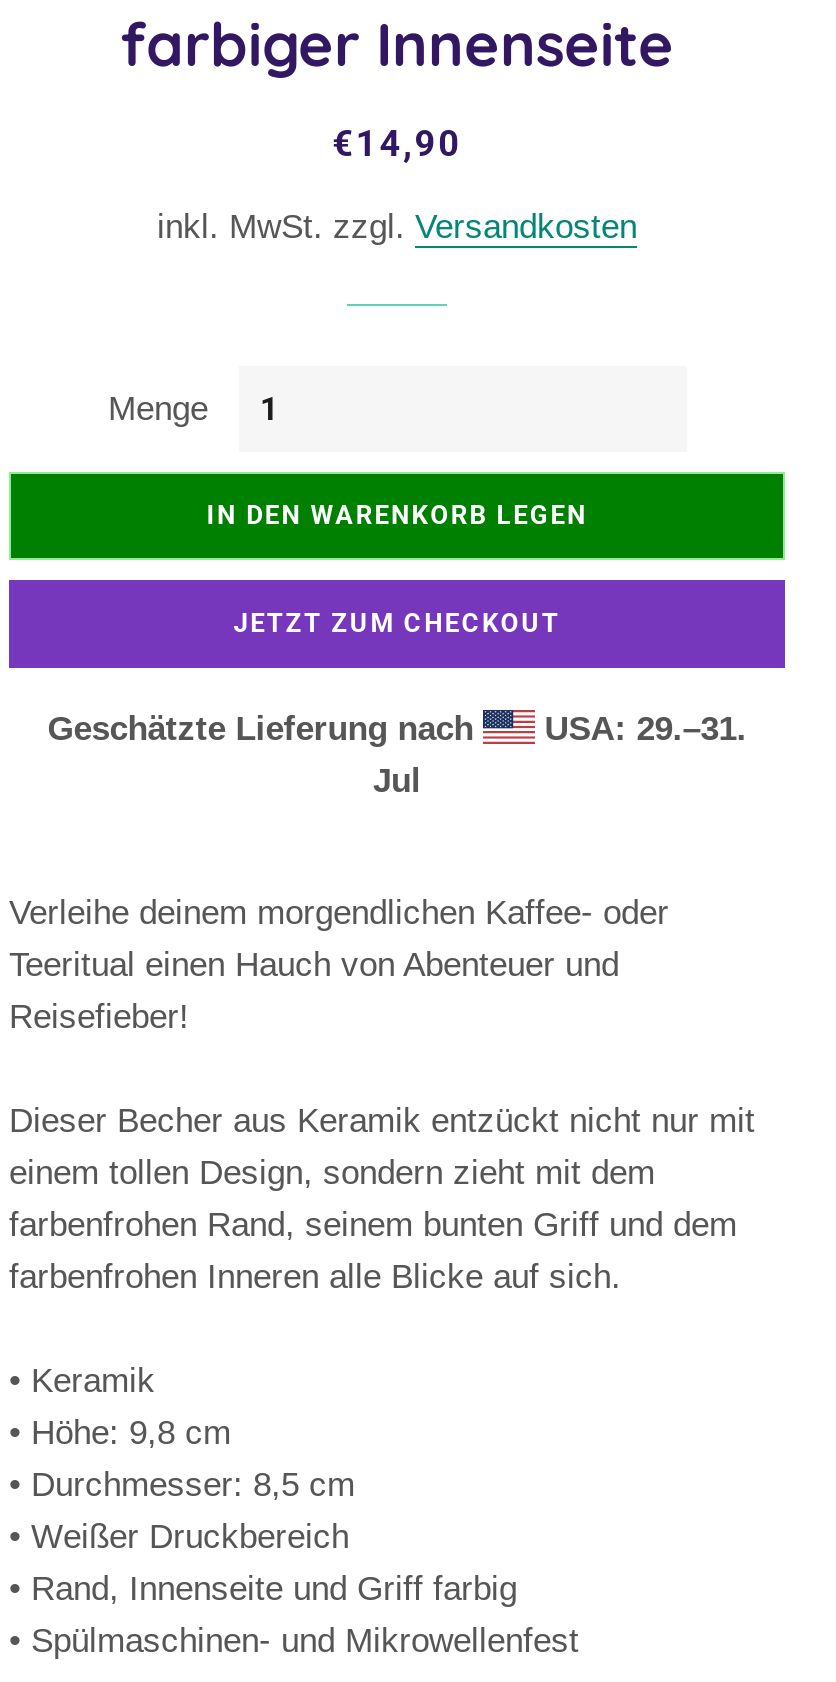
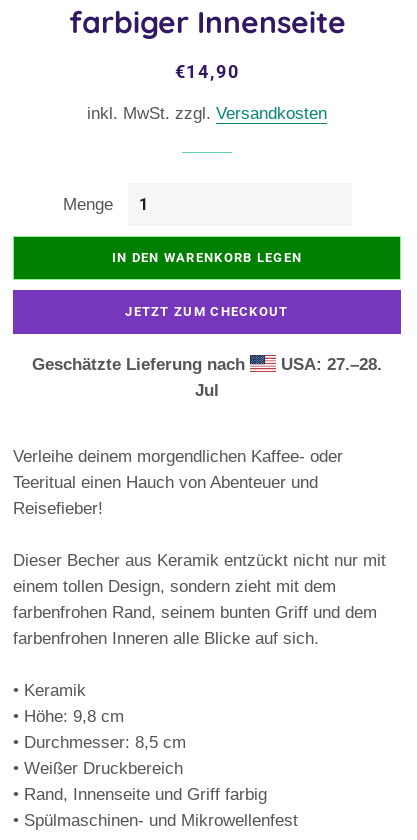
- Geschätzte Lieferung nach USA: 29.–31.
+ Geschätzte Lieferung nach USA: 27.–28.
